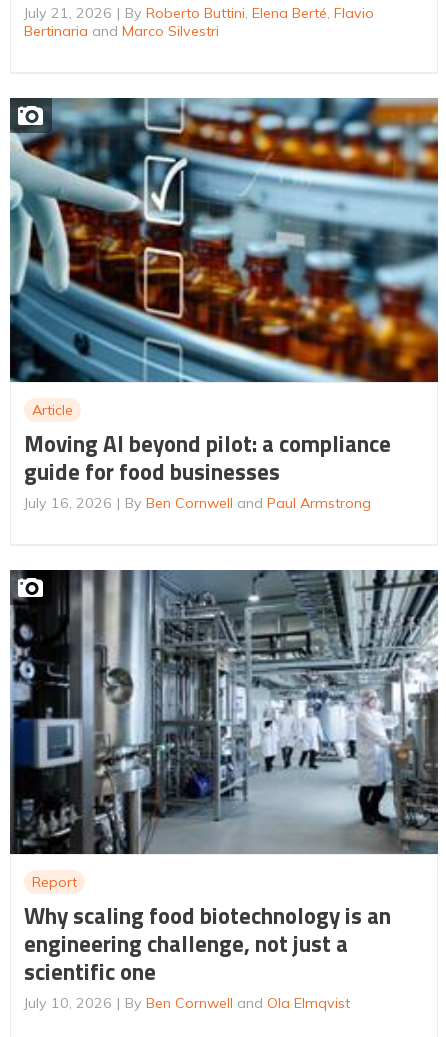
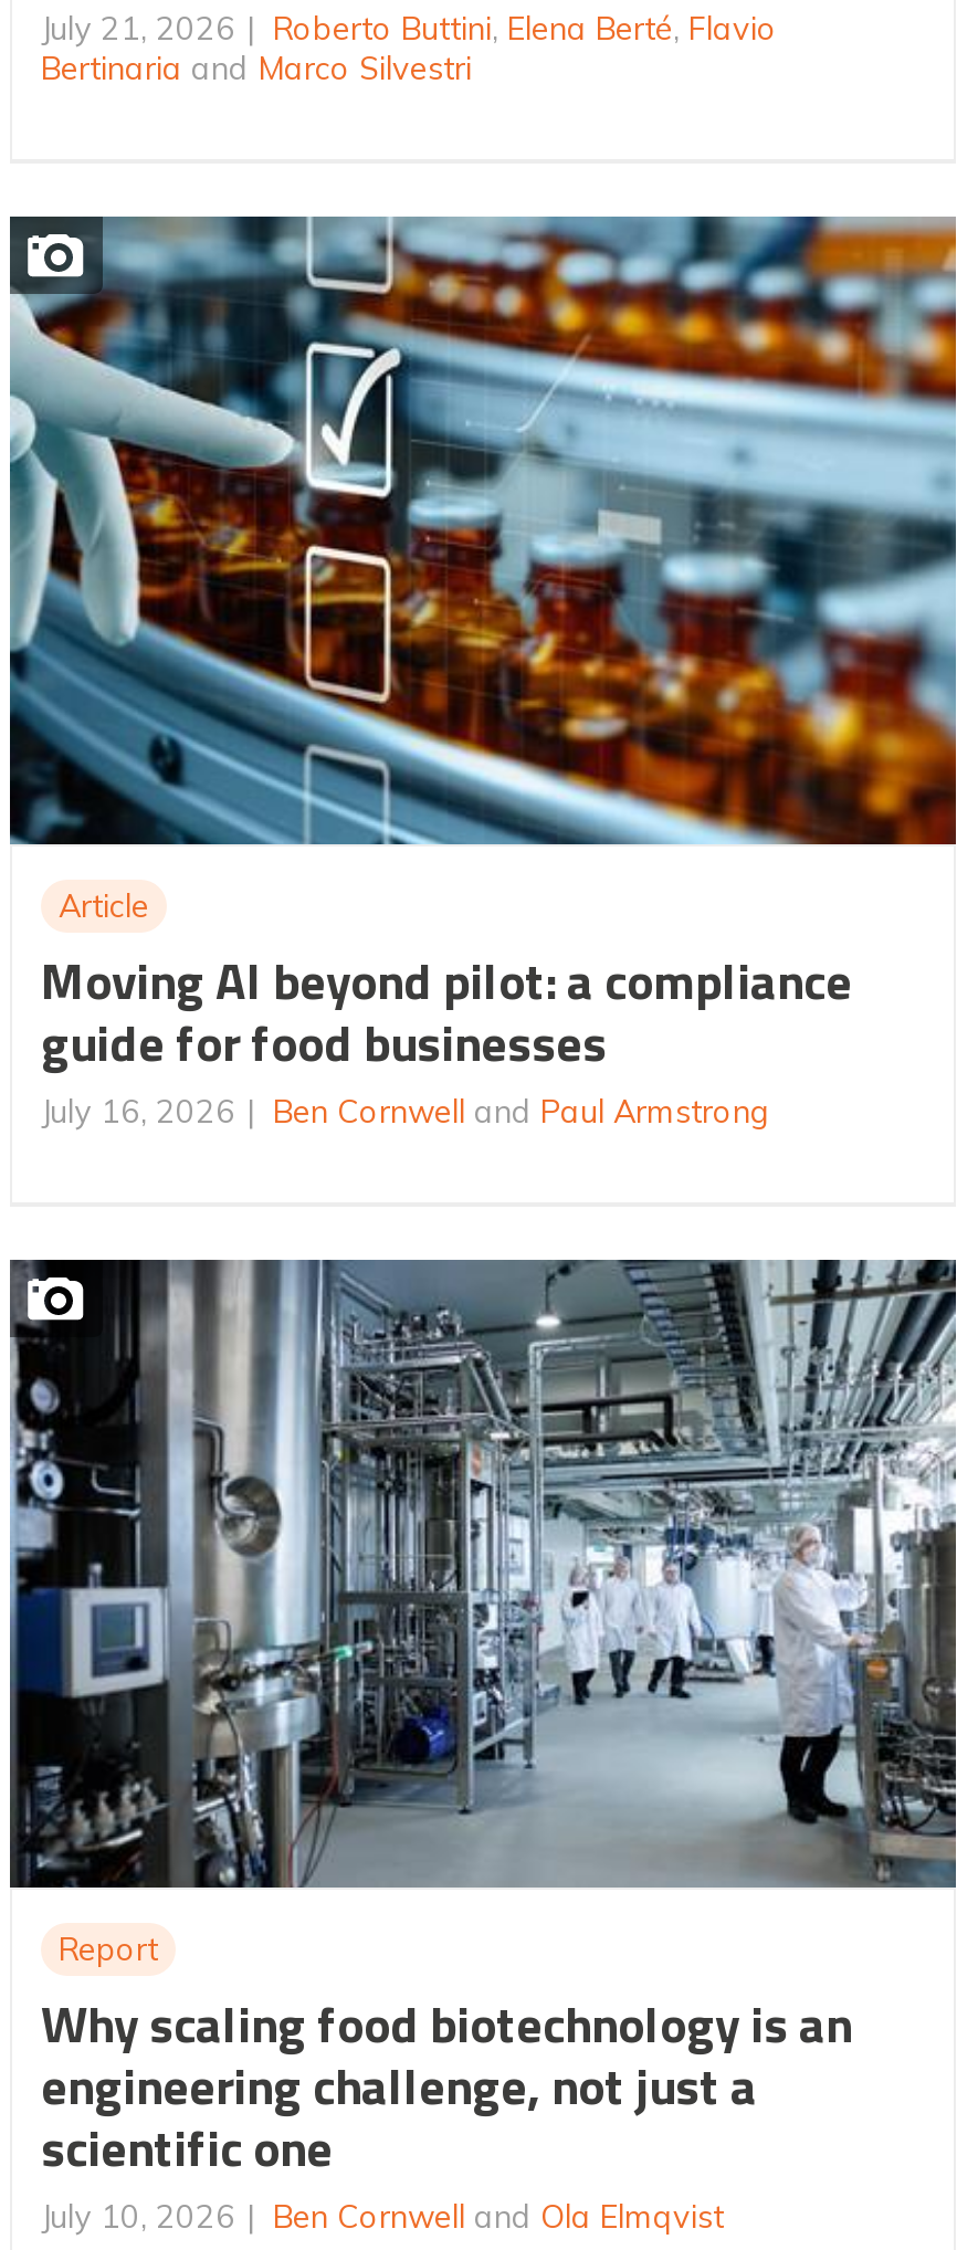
- By Roberto Buttini, Elena Berté, Flavio
+ Roberto Buttini, Elena Berté, Flavio

- By Ben Cornwell and Paul Armstrong
+ Ben Cornwell and Paul Armstrong

- By Ben Cornwell and Ola Elmqvist
+ Ben Cornwell and Ola Elmqvist
